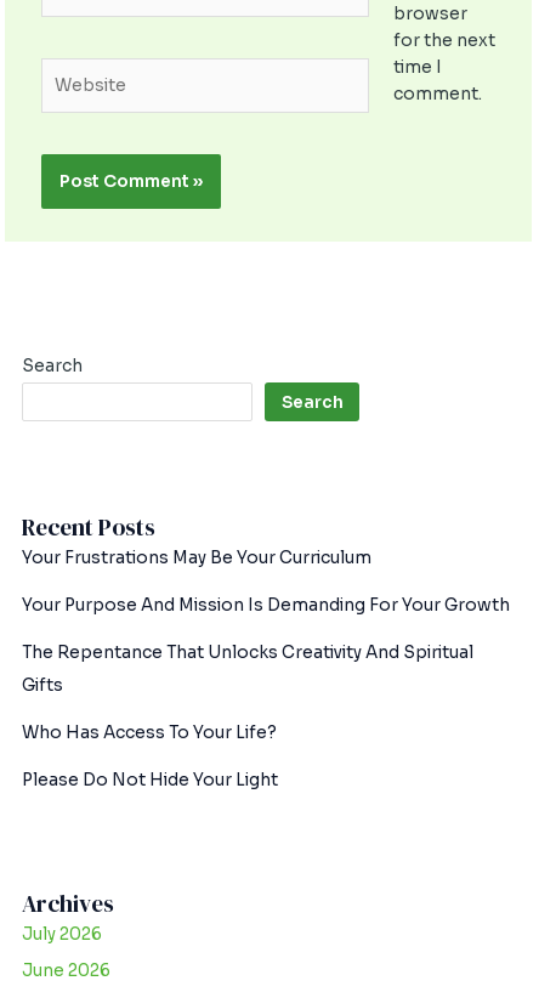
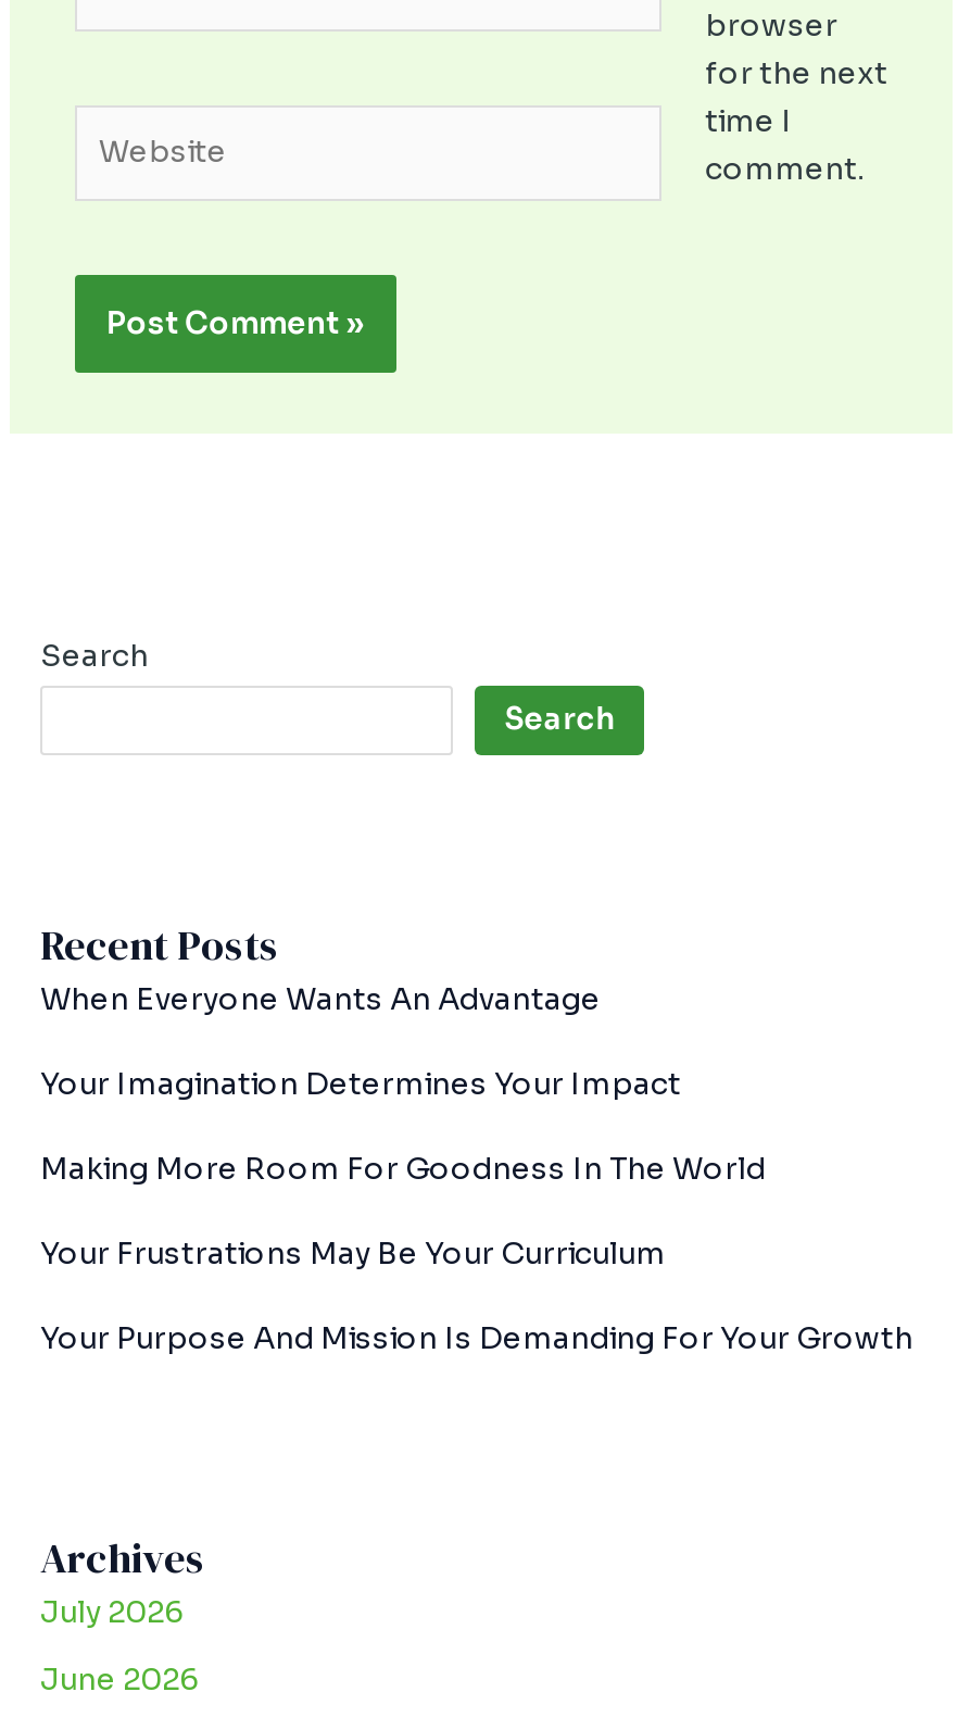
+ When Everyone Wants An Advantage
+ Your Imagination Determines Your Impact
+ Making More Room For Goodness In The World

moved down: Your Frustrations May Be Your Curriculum | Your Purpose And Mission Is Demanding For Your Growth

- The Repentance That Unlocks Creativity And Spiritual
- Gifts
- Who Has Access To Your Life?
- Please Do Not Hide Your Light
